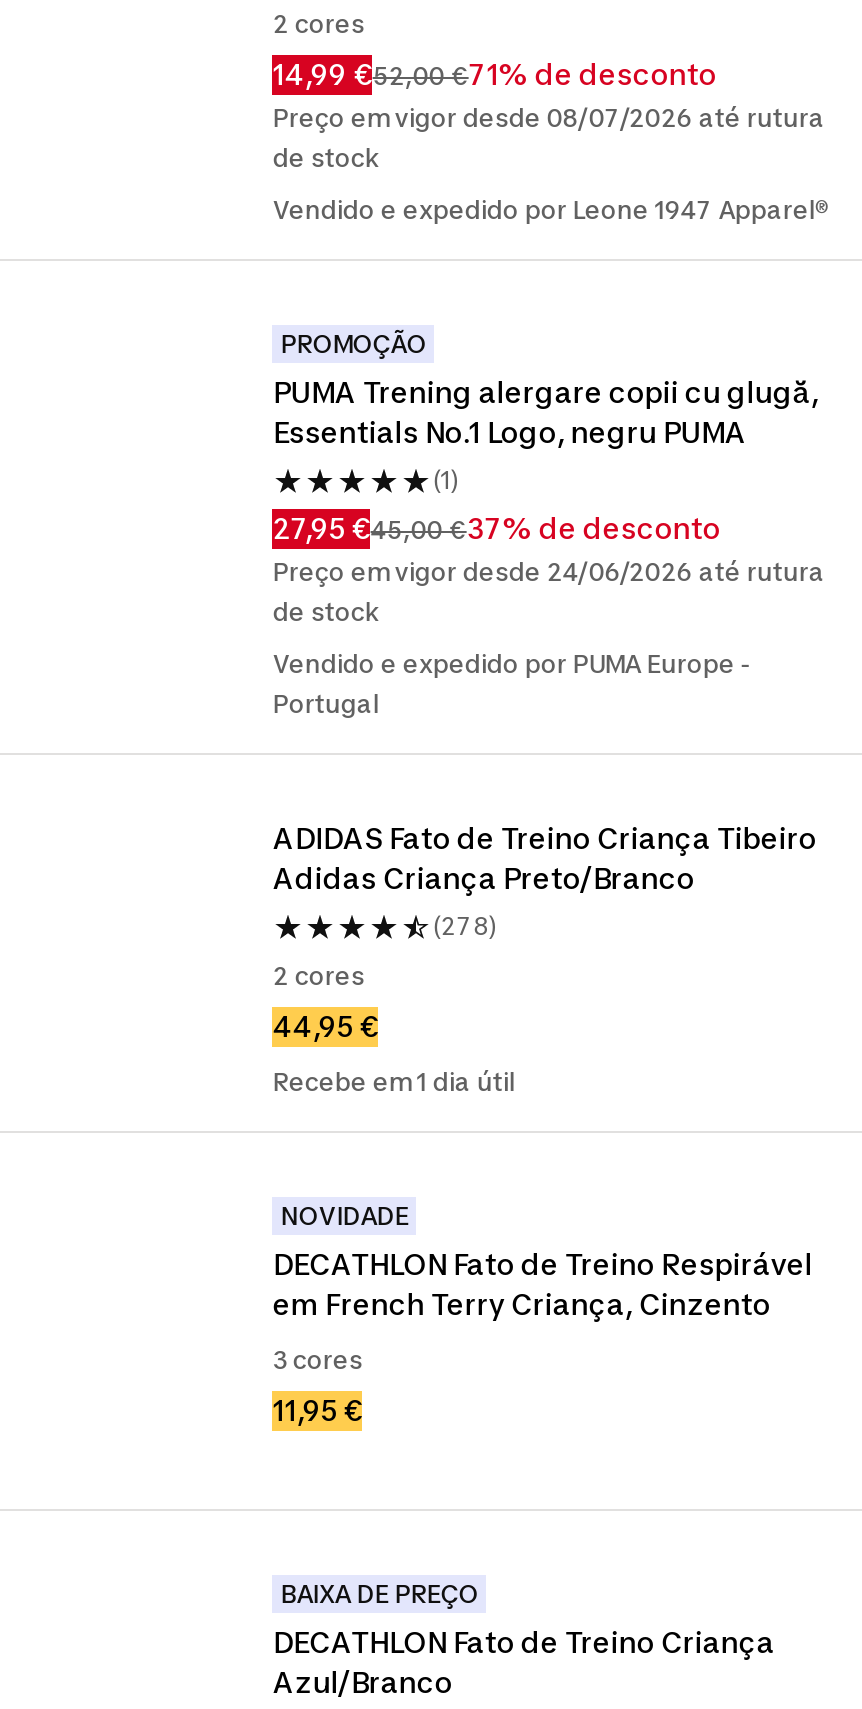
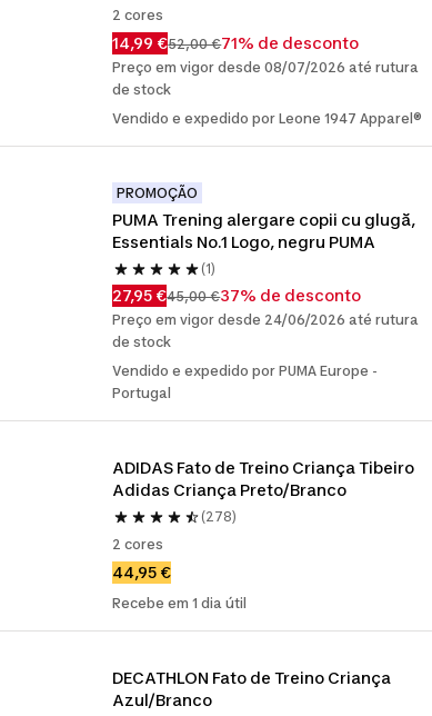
- NOVIDADE
- DECATHLON Fato de Treino Respirável
- em French Terry Criança, Cinzento
- 3 cores
- 11,95 €

- BAIXA DE PREÇO
